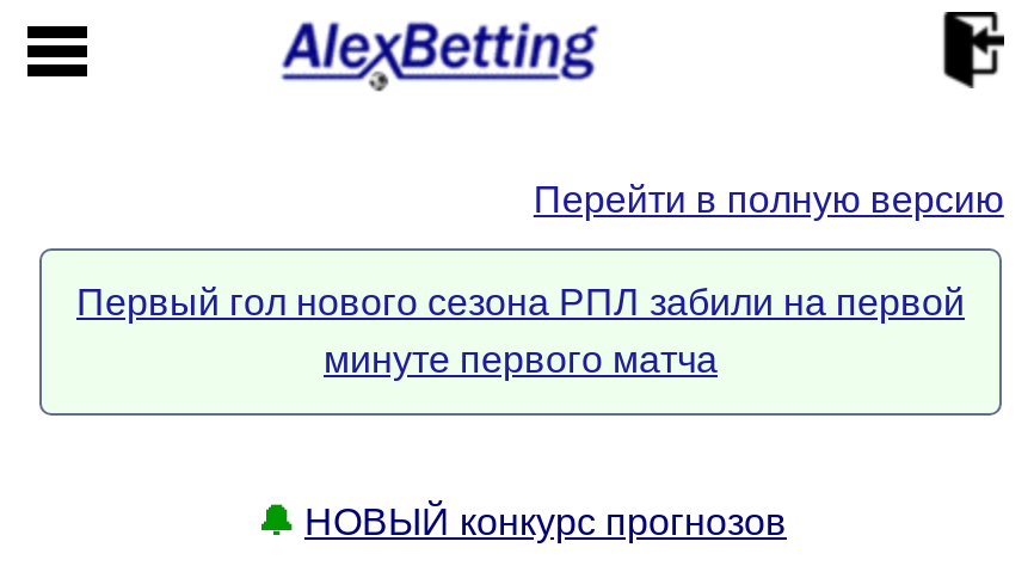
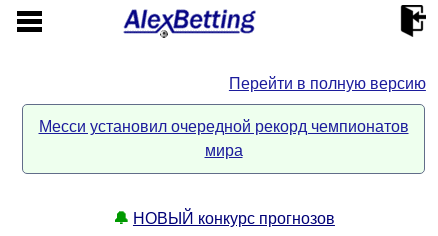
- Первый гол нового сезона РПЛ забили на первой
- минуте первого матча
+ Месси установил очередной рекорд чемпионатов
+ мира
